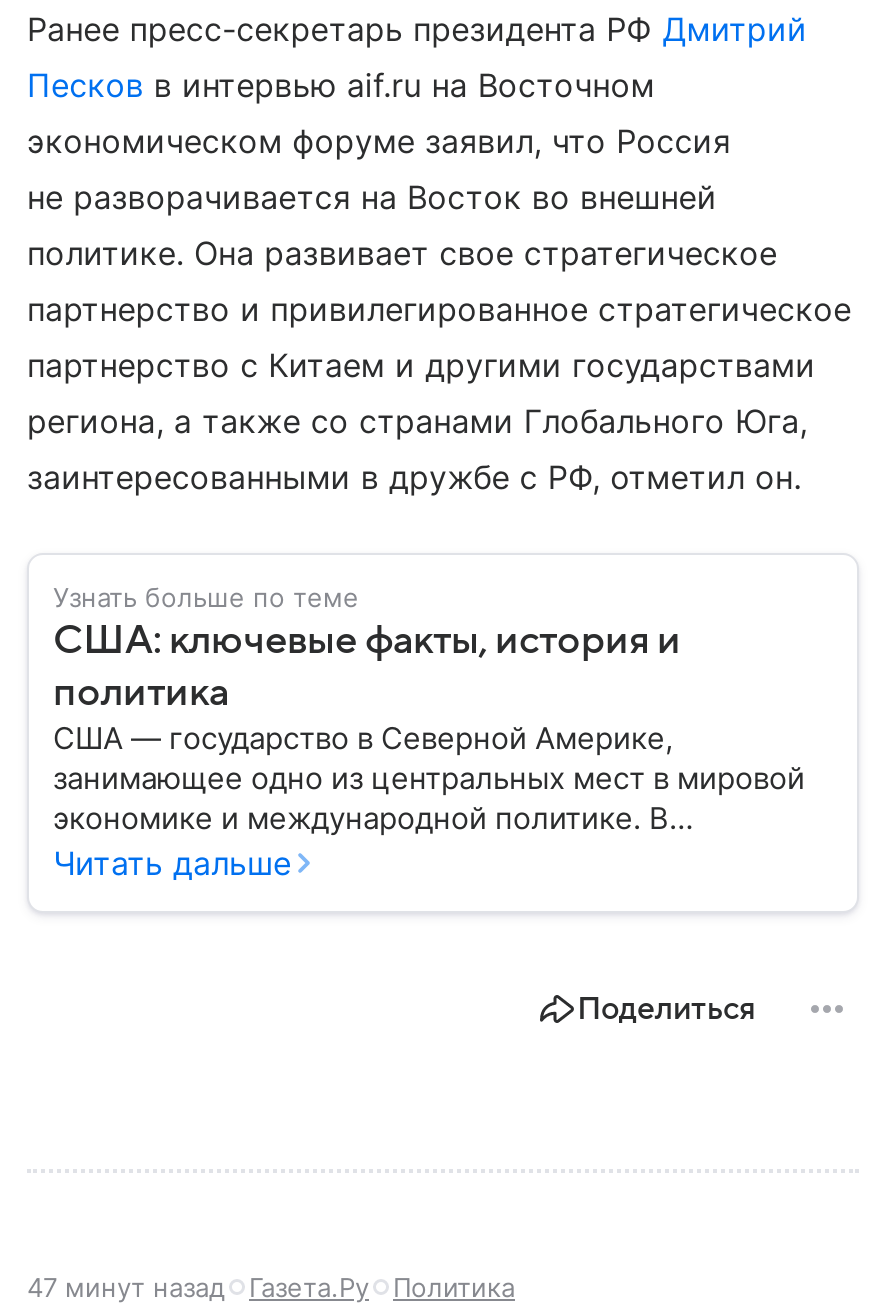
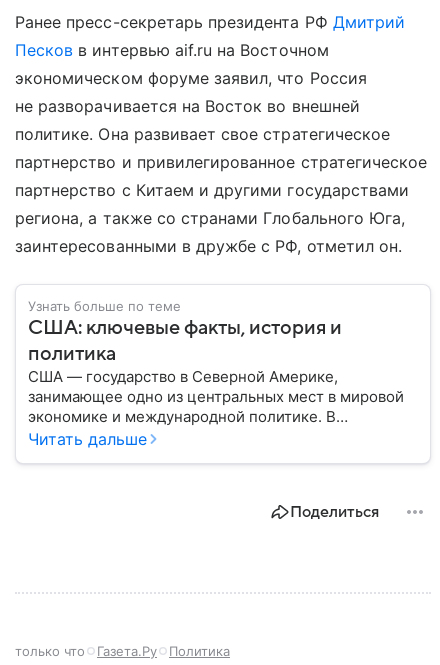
- 47 минут назад
+ только что
